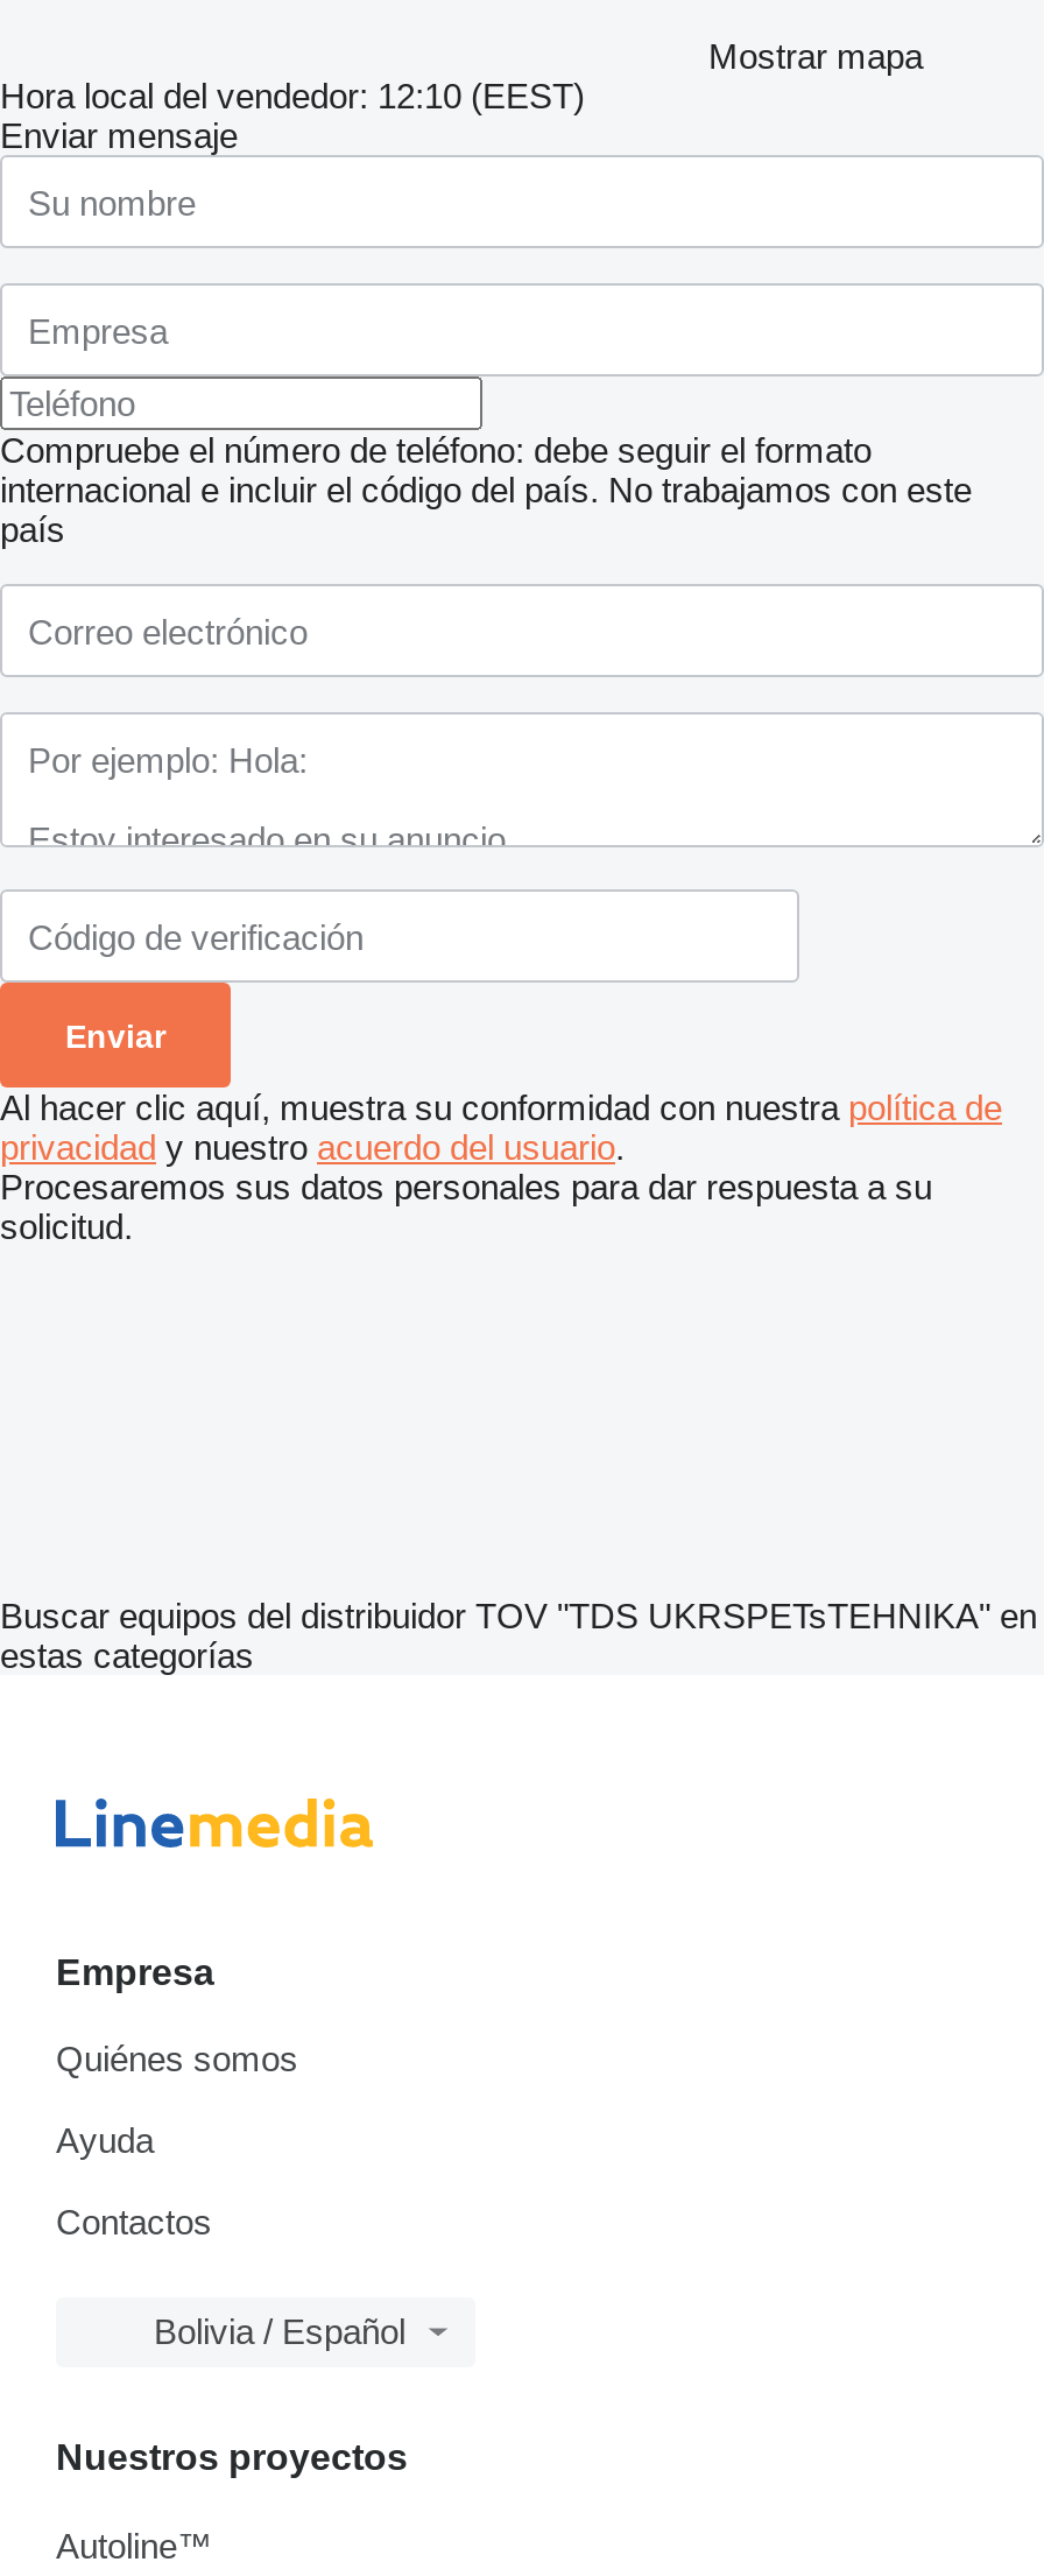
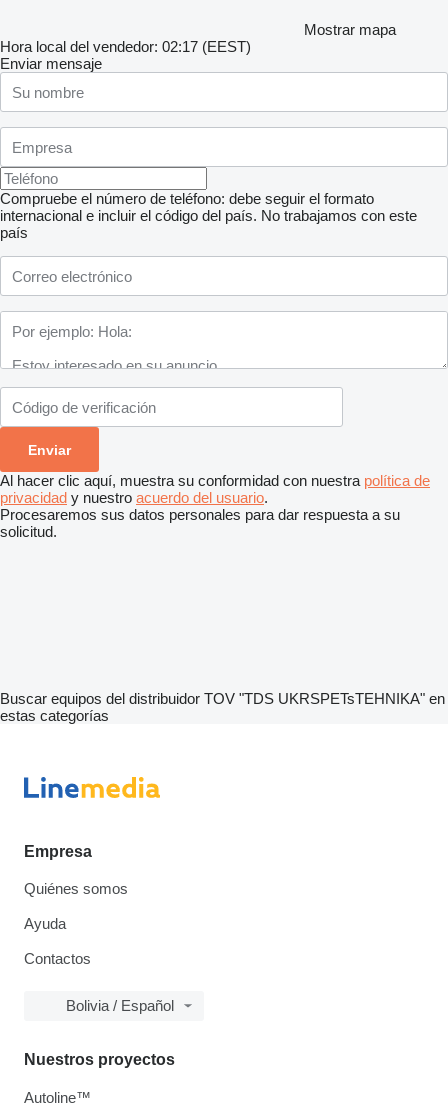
- Hora local del vendedor: 12:10 (EEST)
+ Hora local del vendedor: 02:17 (EEST)
